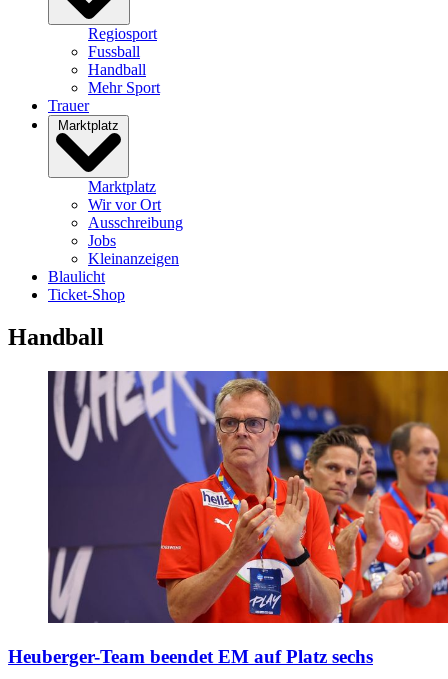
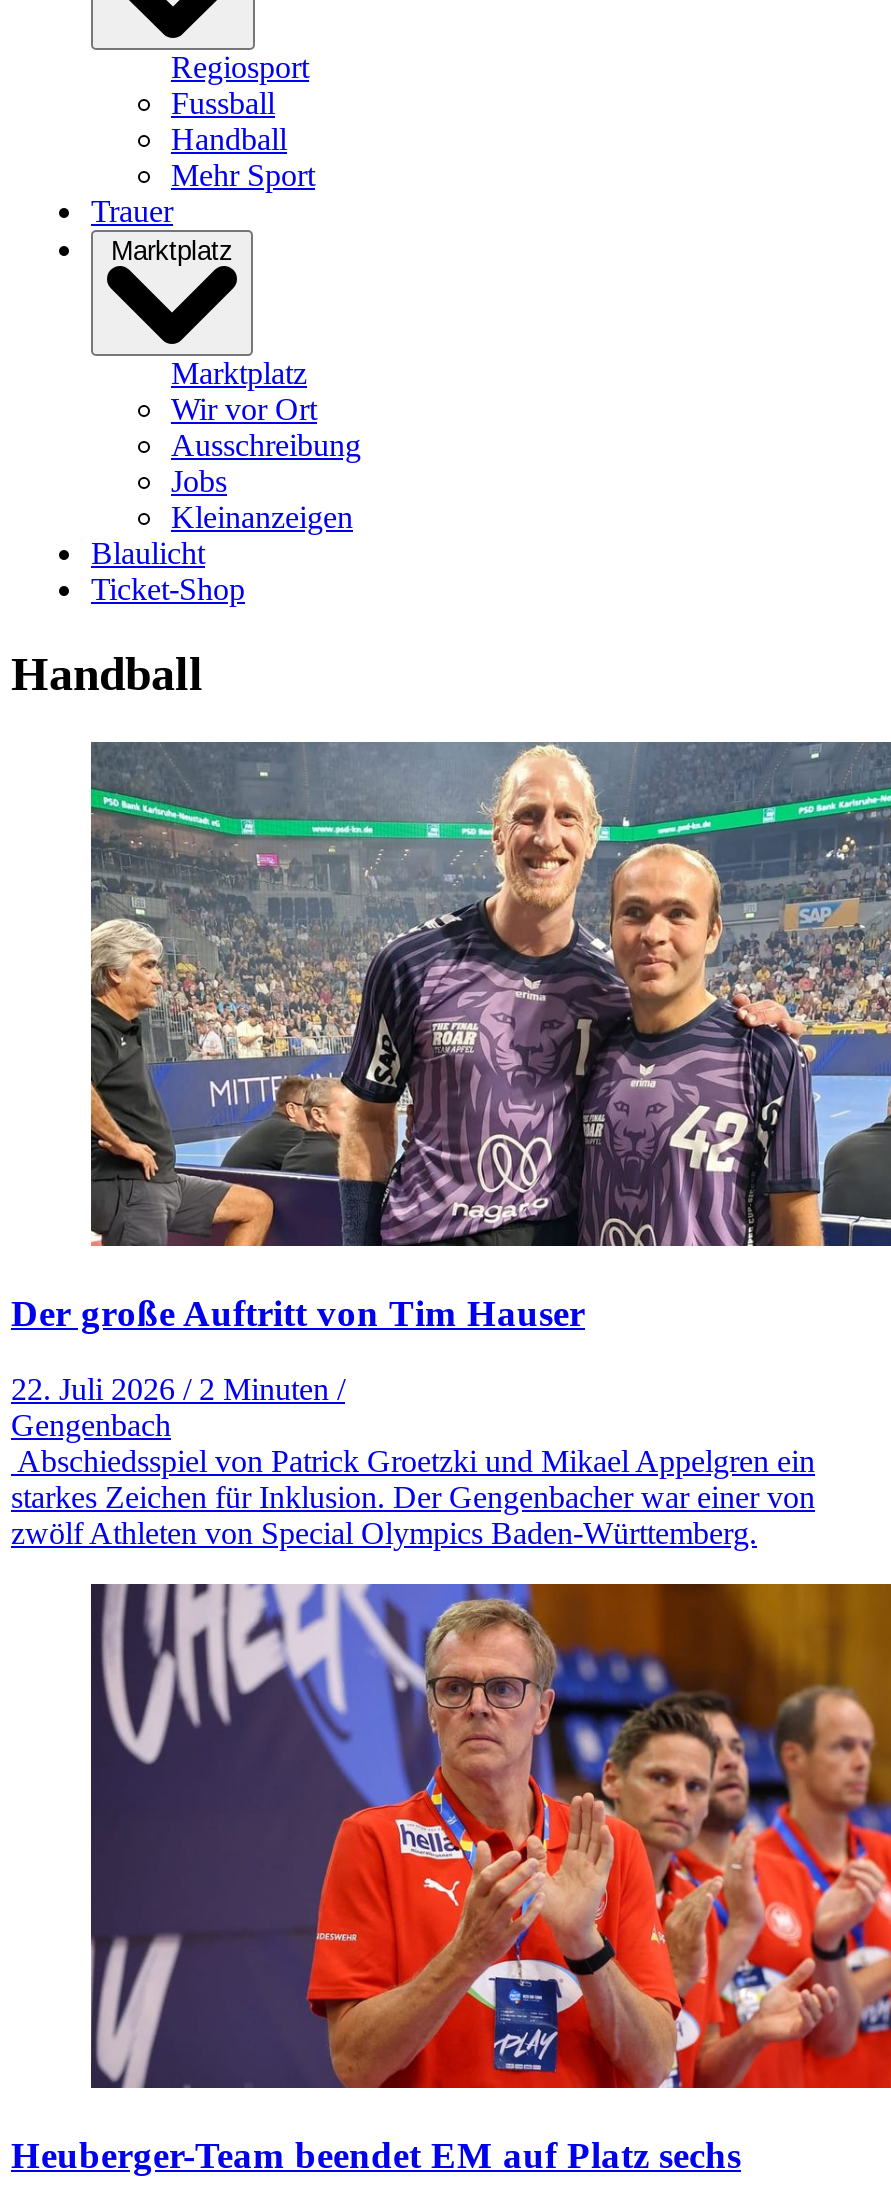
+ [image]
+ Der große Auftritt von Tim Hauser
+ 22. Juli 2026 / 2 Minuten /
+ Gengenbach
+ Abschiedsspiel von Patrick Groetzki und Mikael Appelgren ein
+ starkes Zeichen für Inklusion. Der Gengenbacher war einer von
+ zwölf Athleten von Special Olympics Baden-Württemberg.
